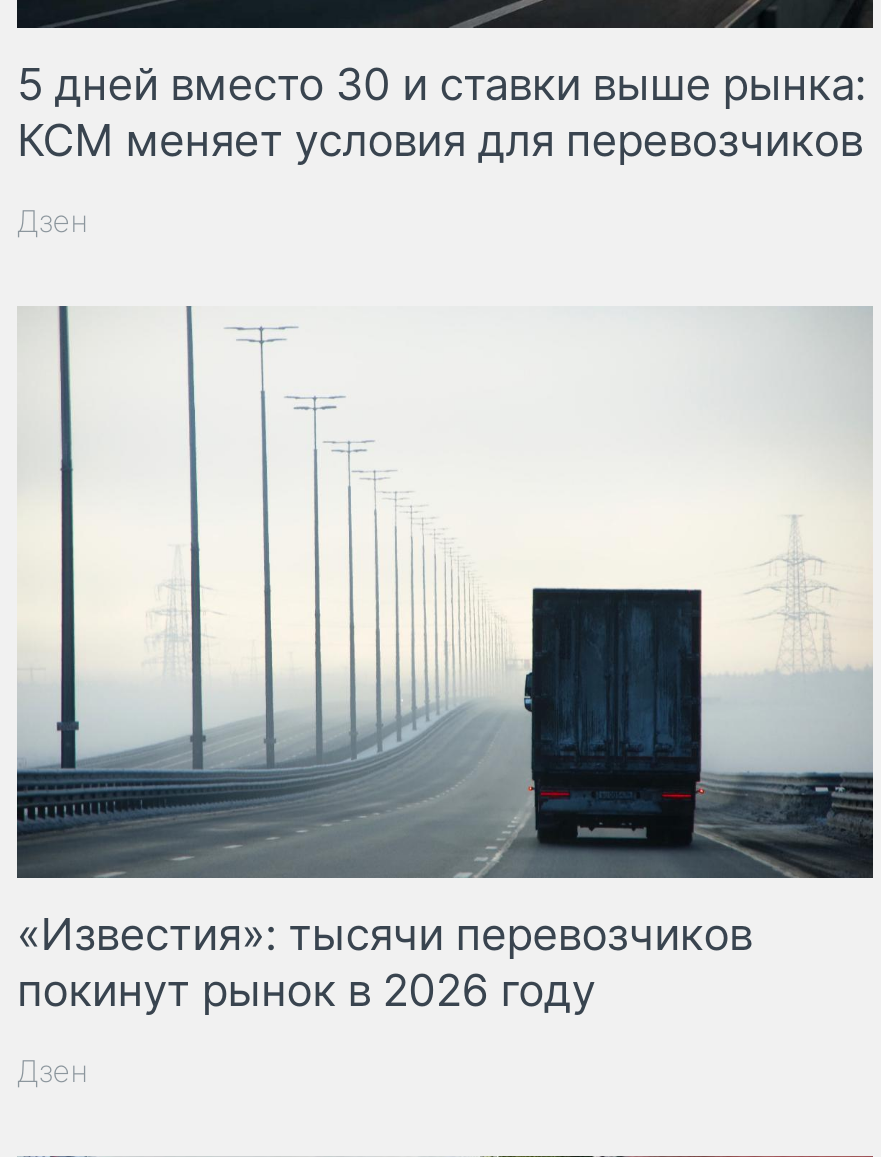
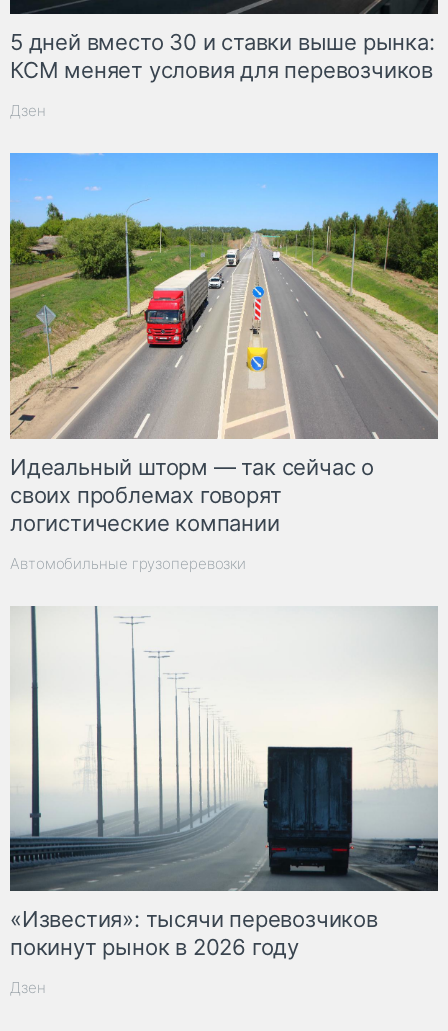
+ [image]
+ Идеальный шторм — так сейчас о
+ своих проблемах говорят
+ логистические компании
+ Автомобильные грузоперевозки
